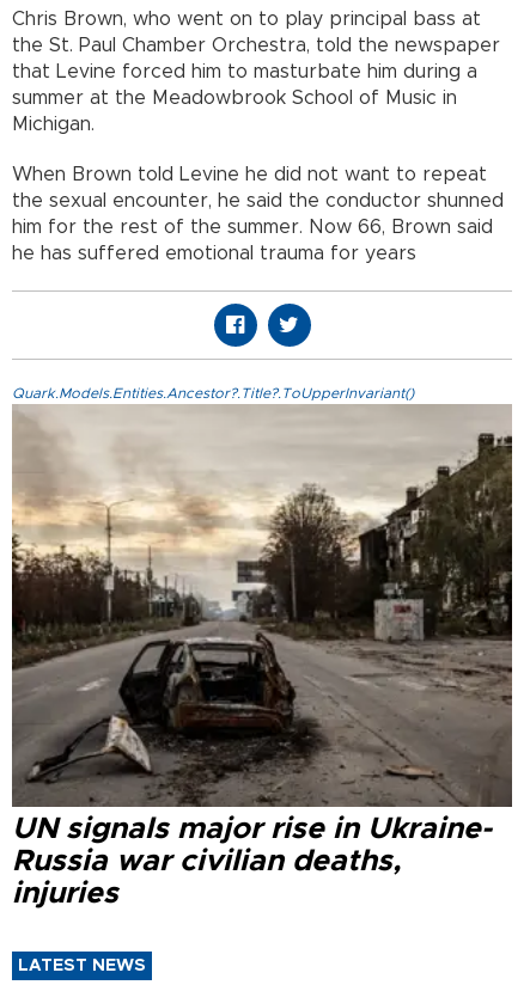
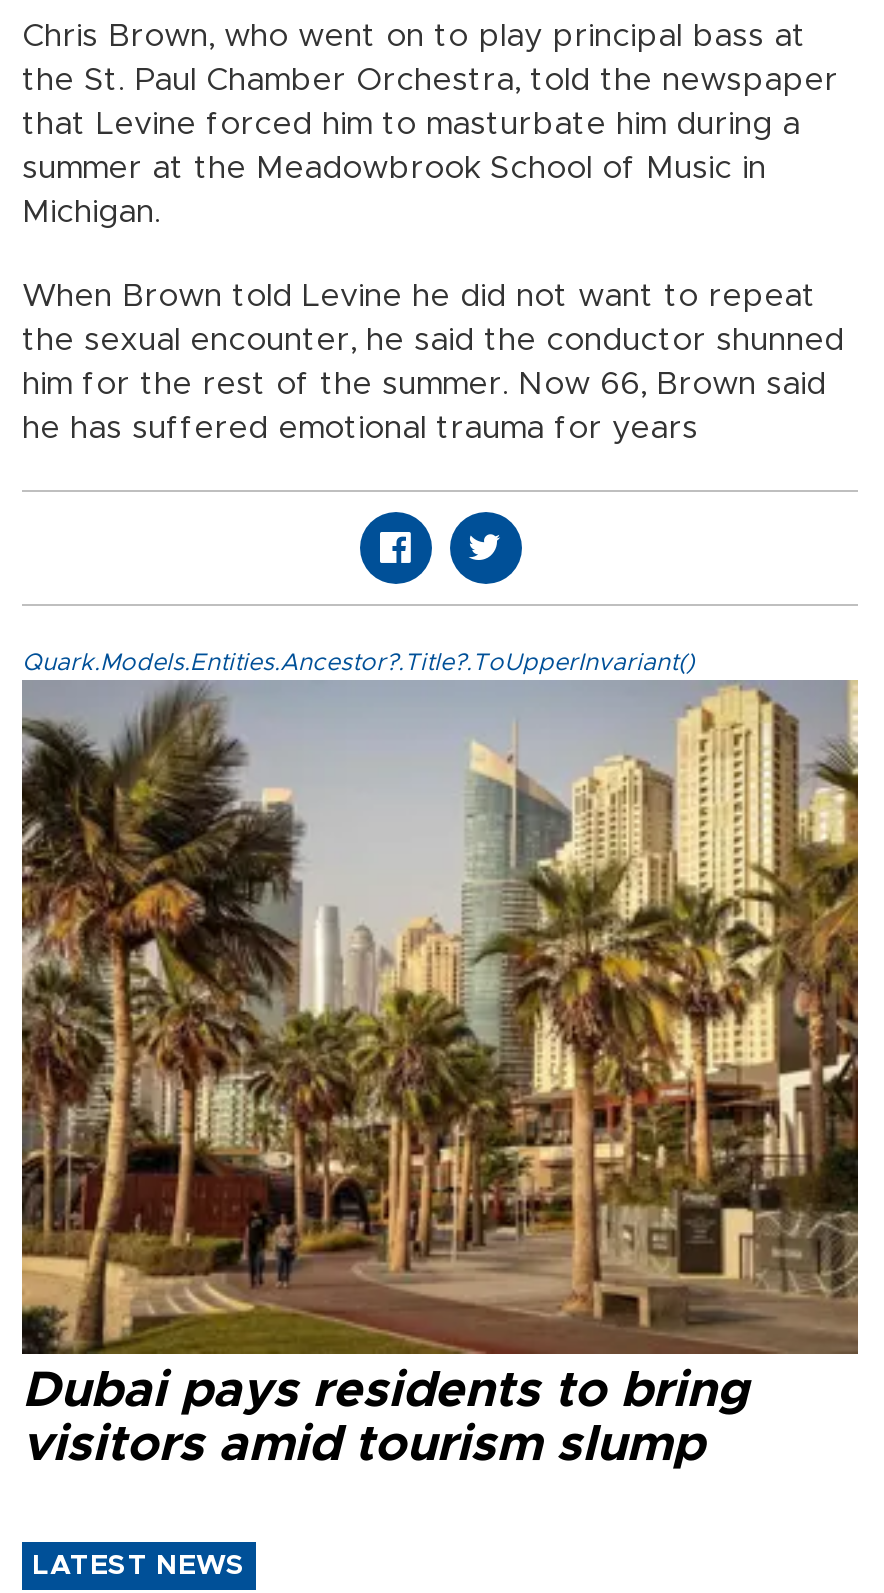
- [image]
- UN signals major rise in Ukraine-
- Russia war civilian deaths,
- injuries
+ [image]
+ Dubai pays residents to bring
+ visitors amid tourism slump
